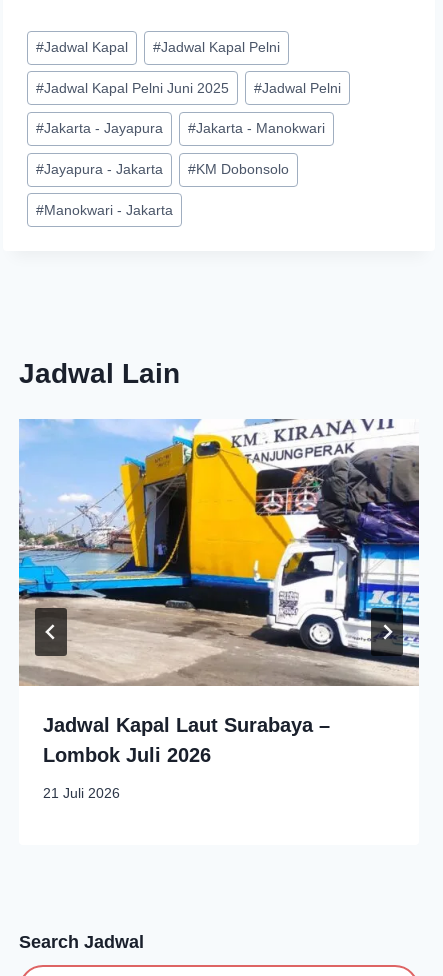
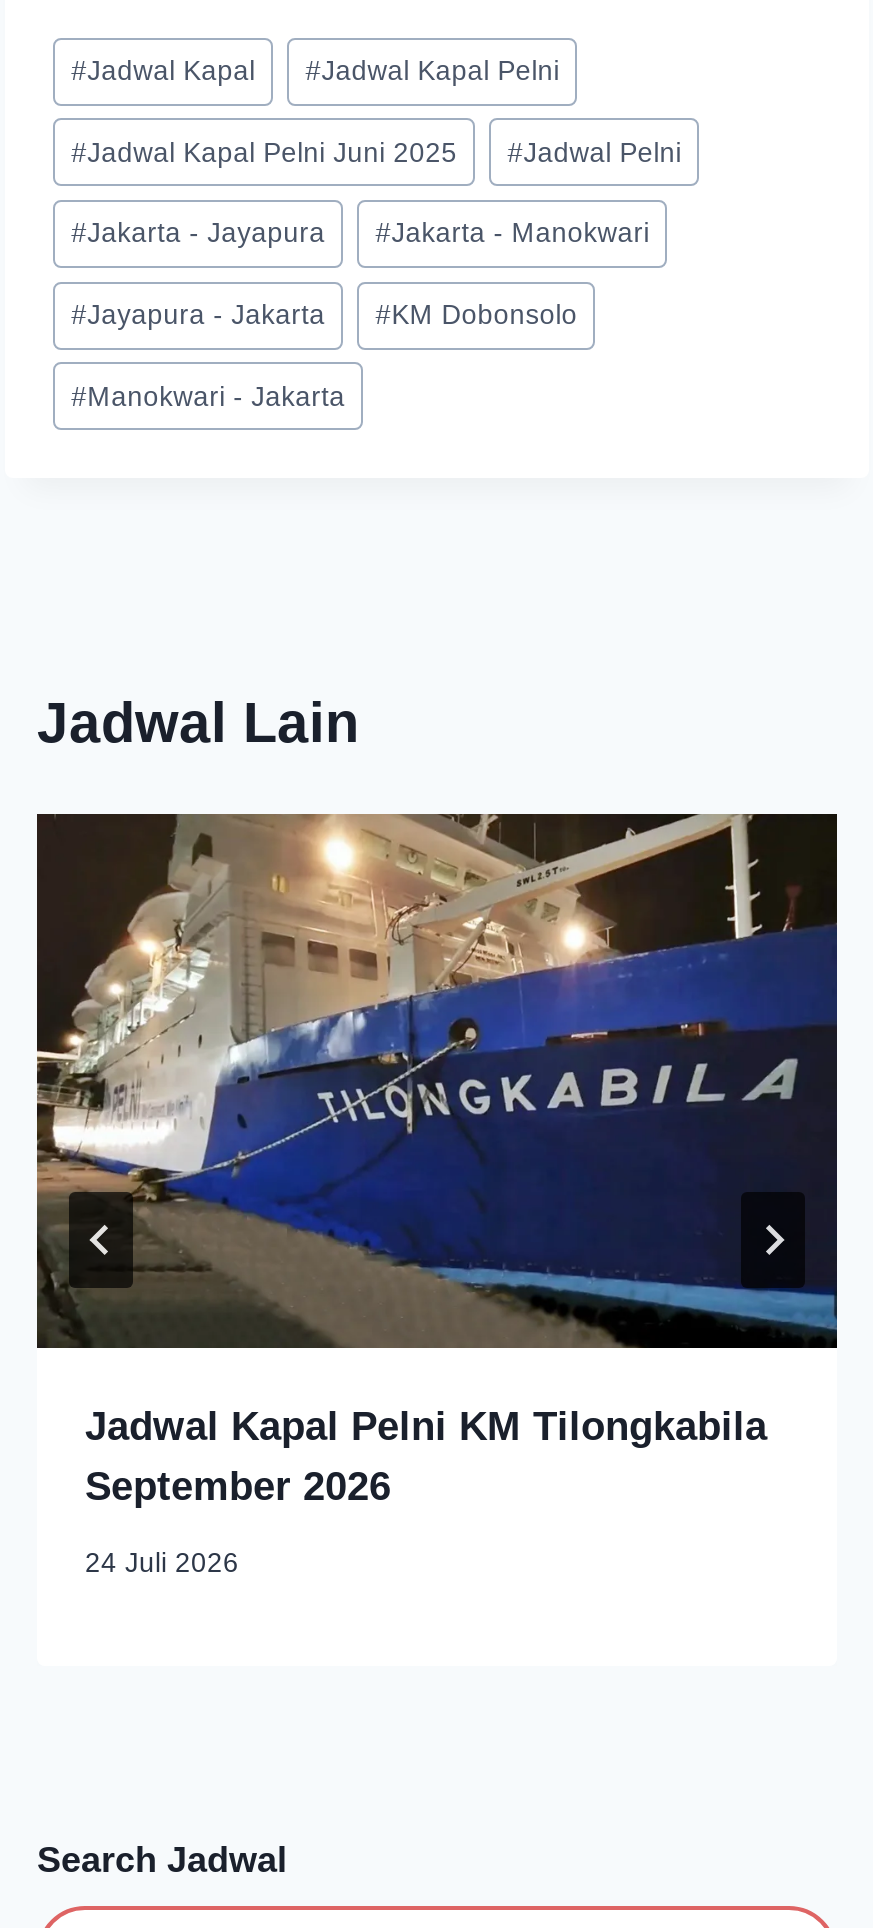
- [image]
- Jadwal Kapal Laut Surabaya –
- Lombok Juli 2026
+ [image]
+ Jadwal Kapal Pelni KM Tilongkabila
+ September 2026

- 21 Juli 2026
+ 24 Juli 2026
